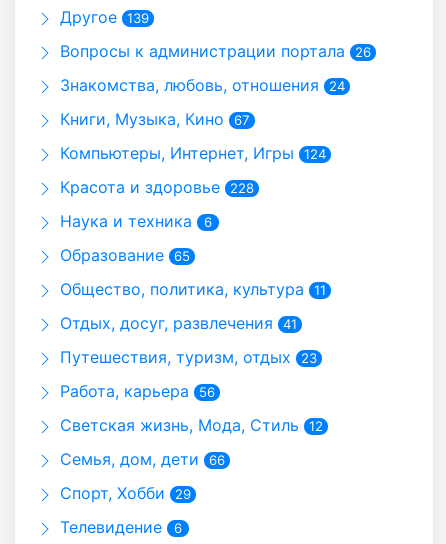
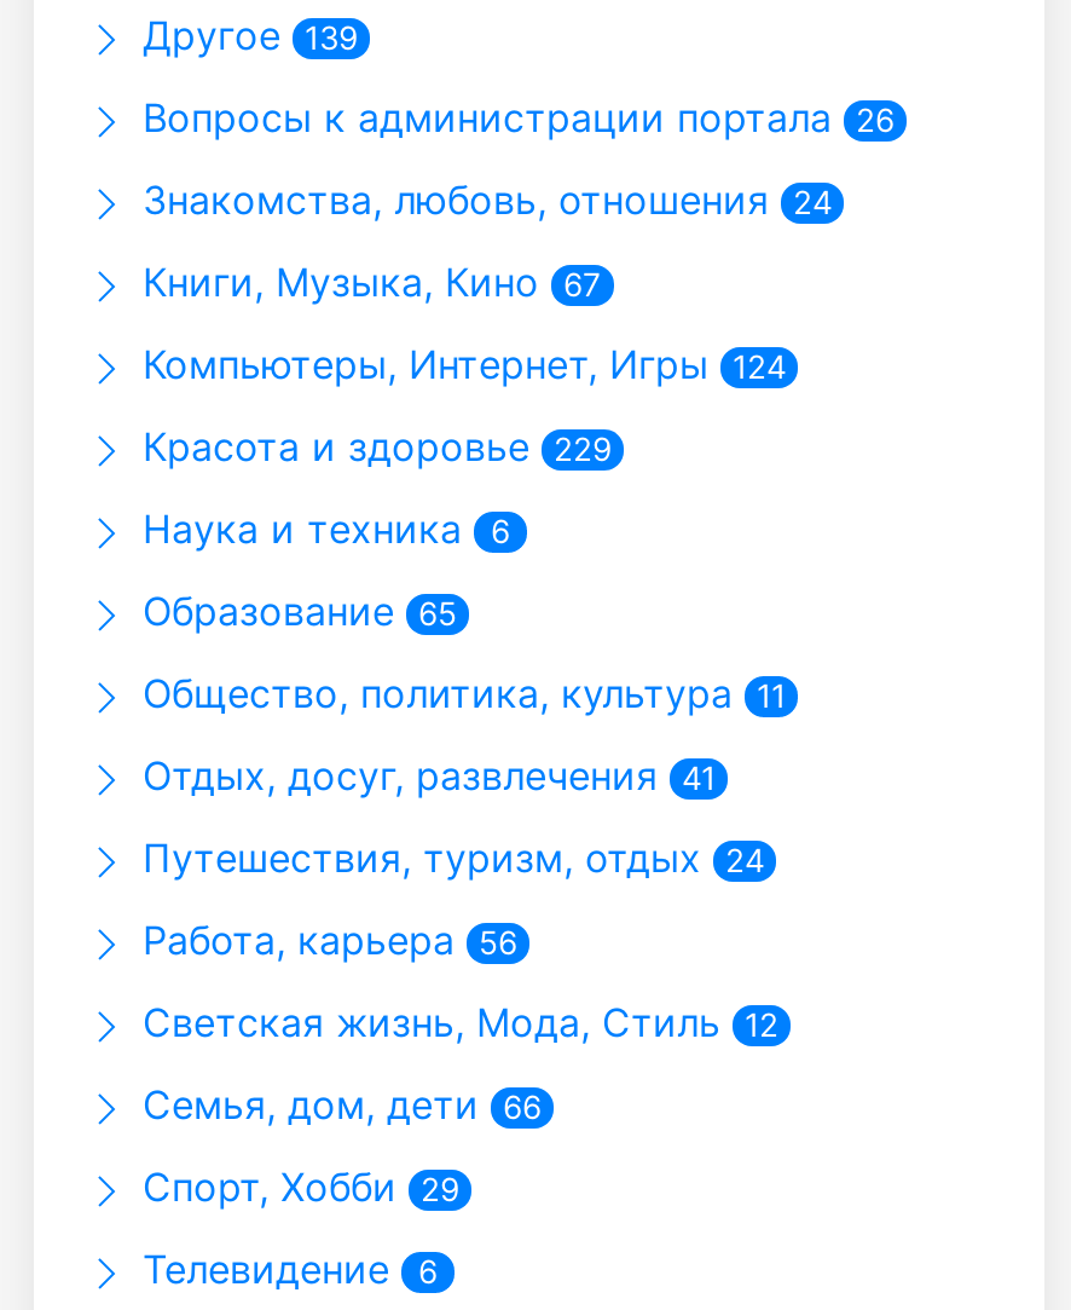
- Красота и здоровье 228
+ Красота и здоровье 229

- Путешествия, туризм, отдых 23
+ Путешествия, туризм, отдых 24
